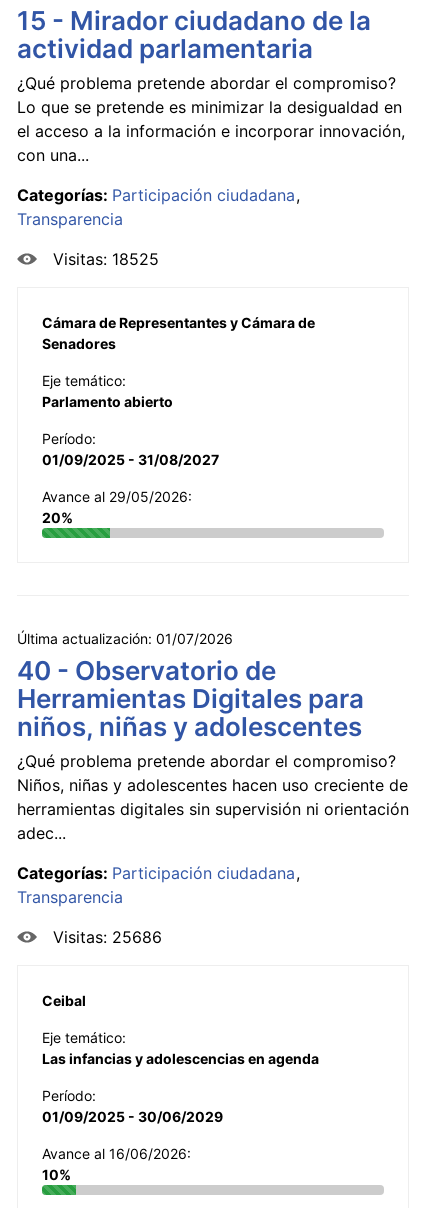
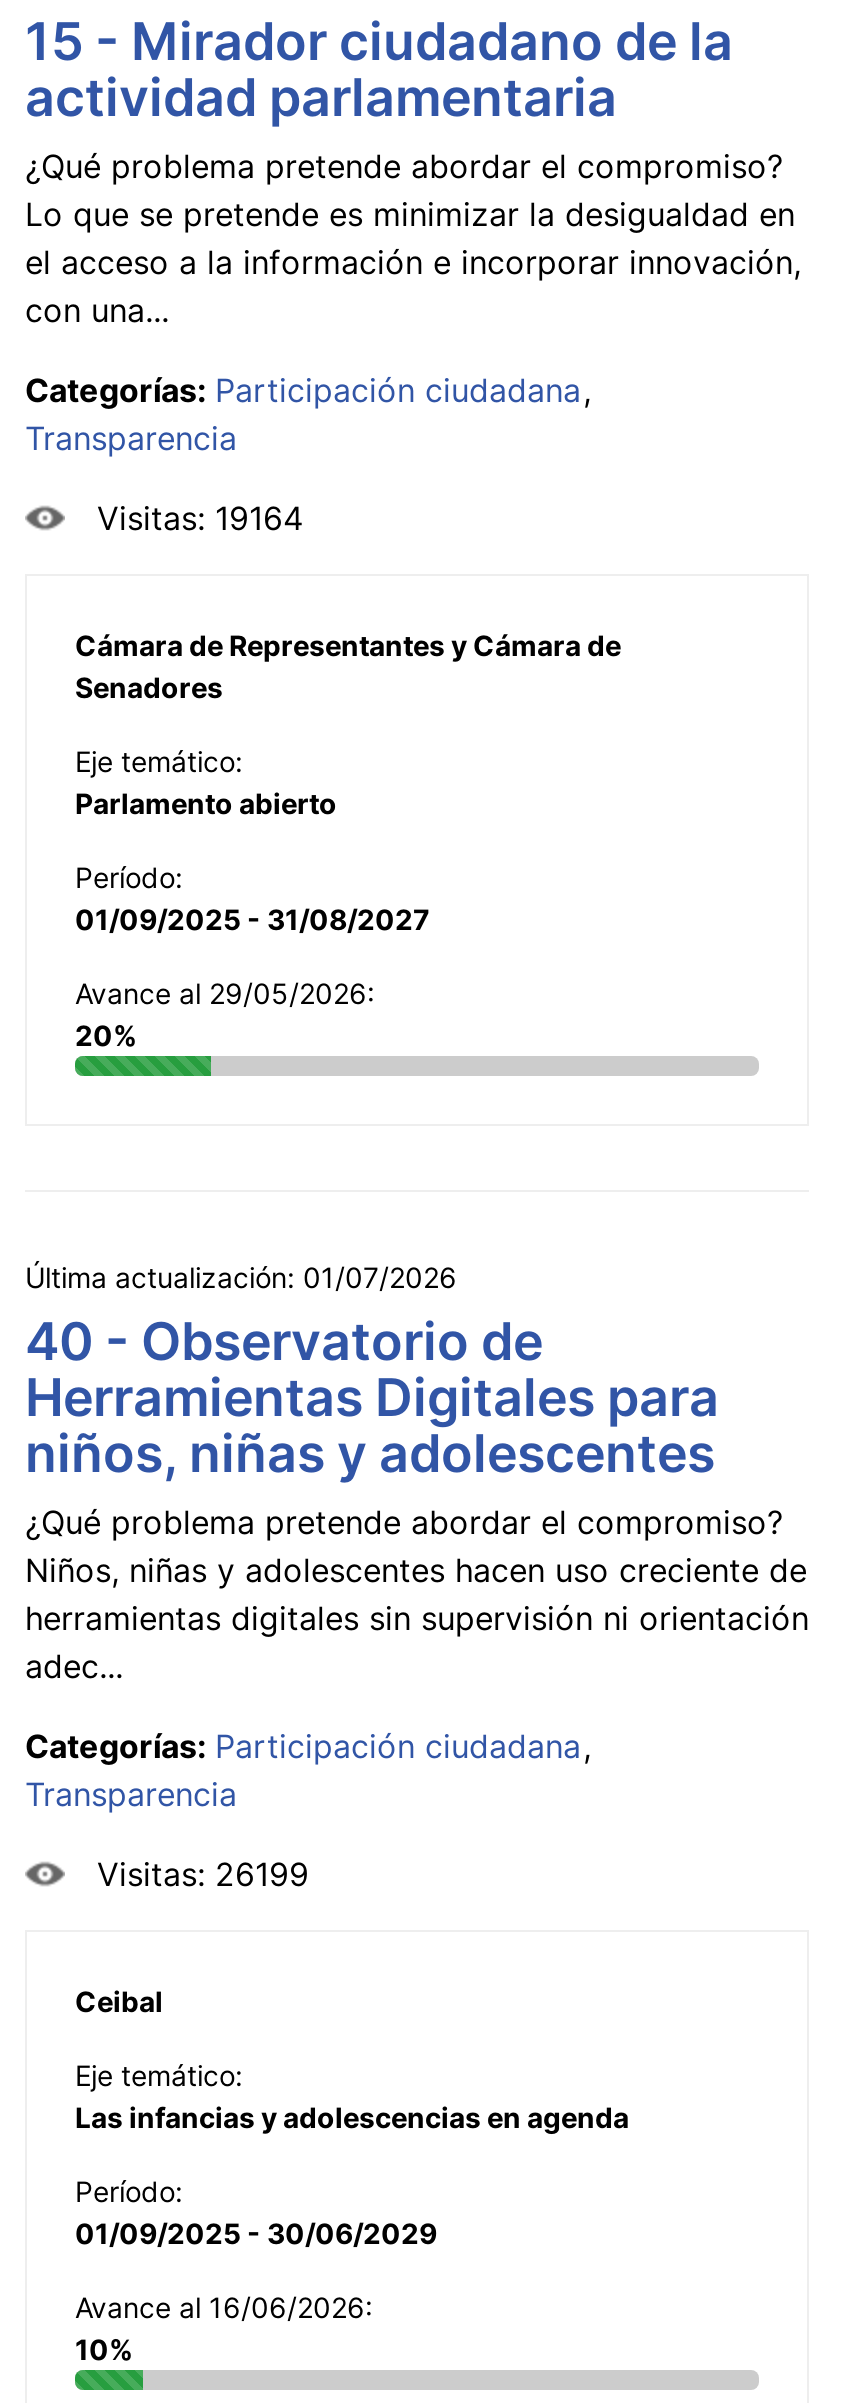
- Visitas: 18525
+ Visitas: 19164

- Visitas: 25686
+ Visitas: 26199
